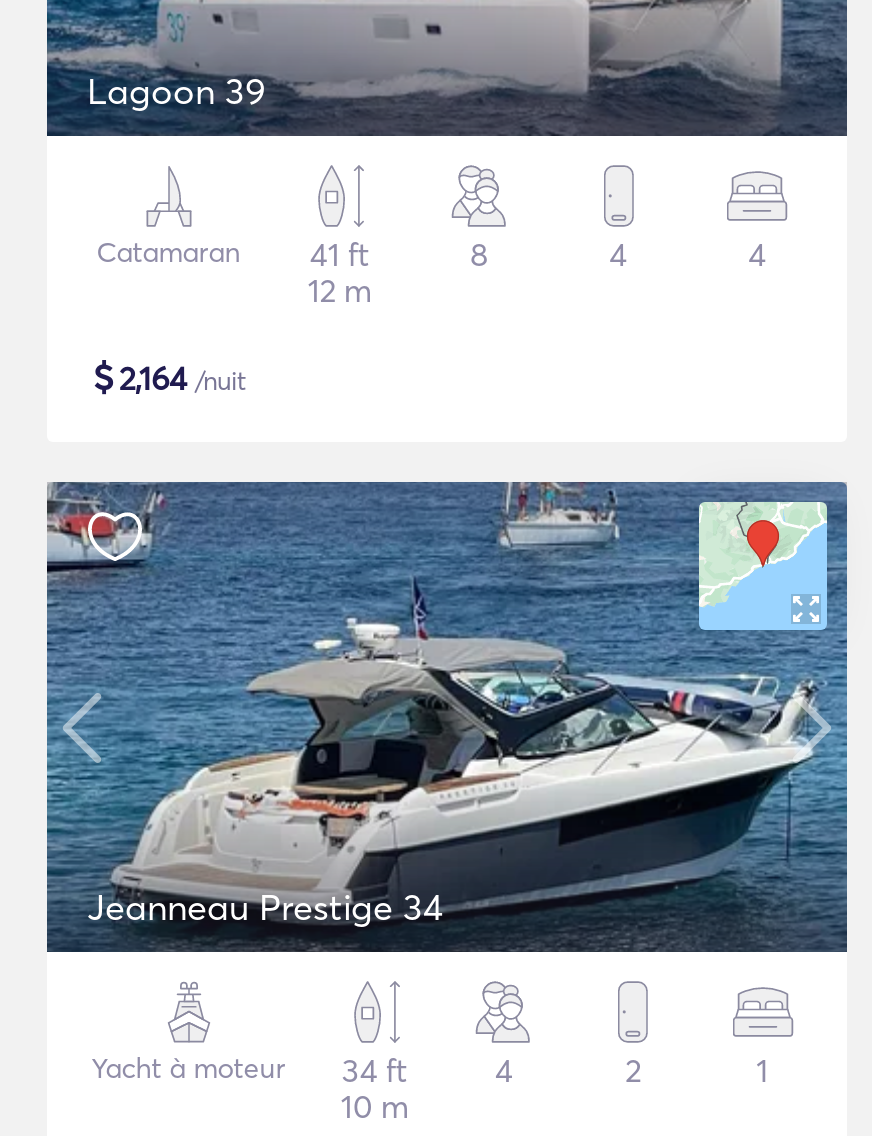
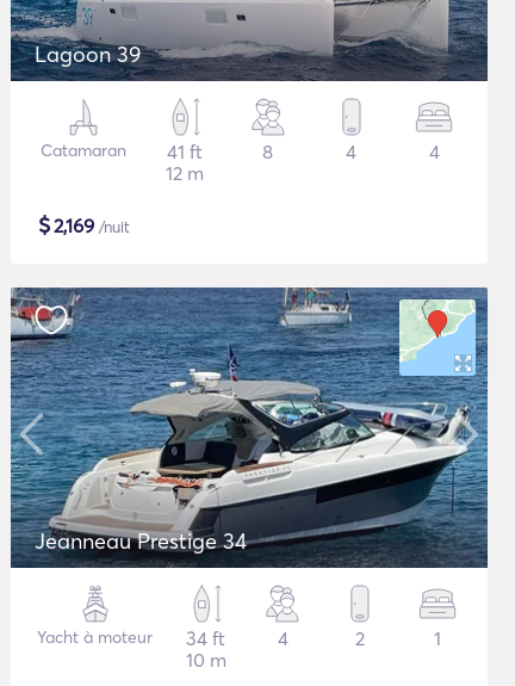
- $2,164 /nuit
+ $2,169 /nuit
